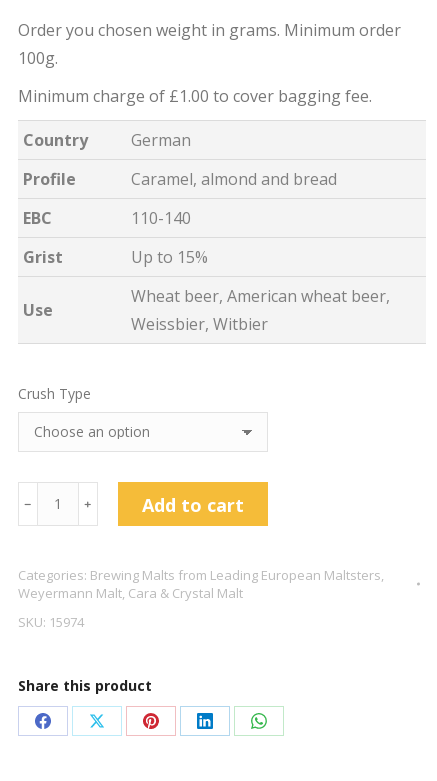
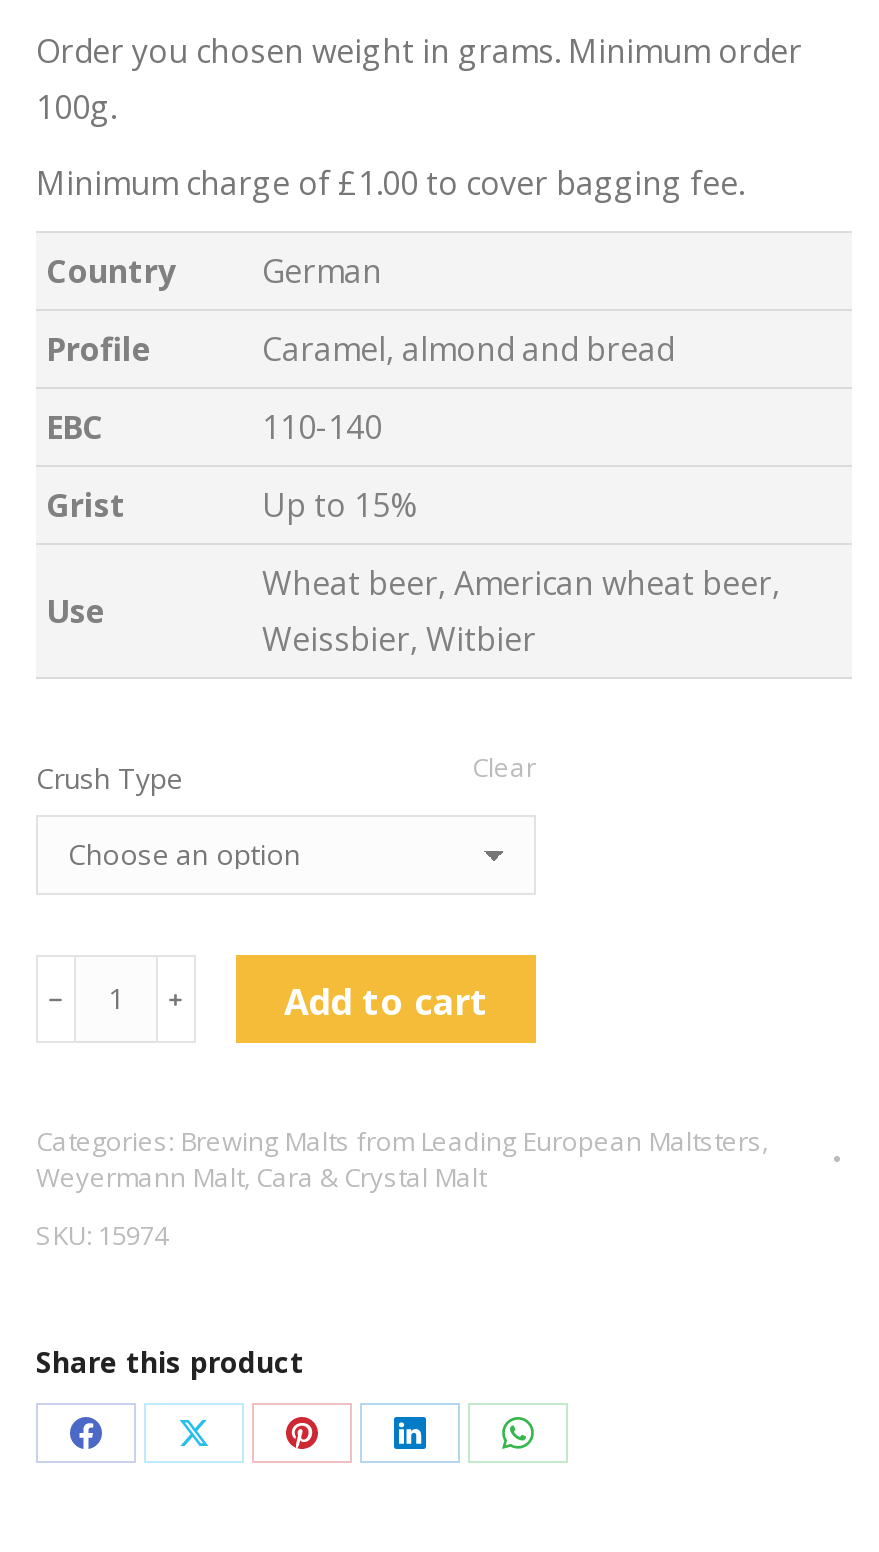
+ Clear
